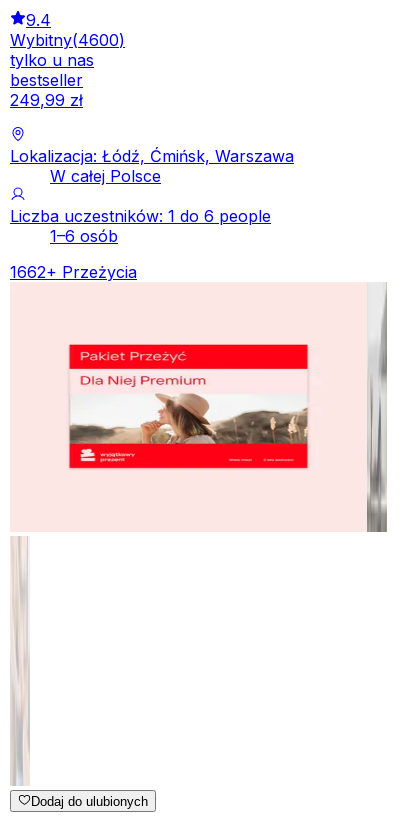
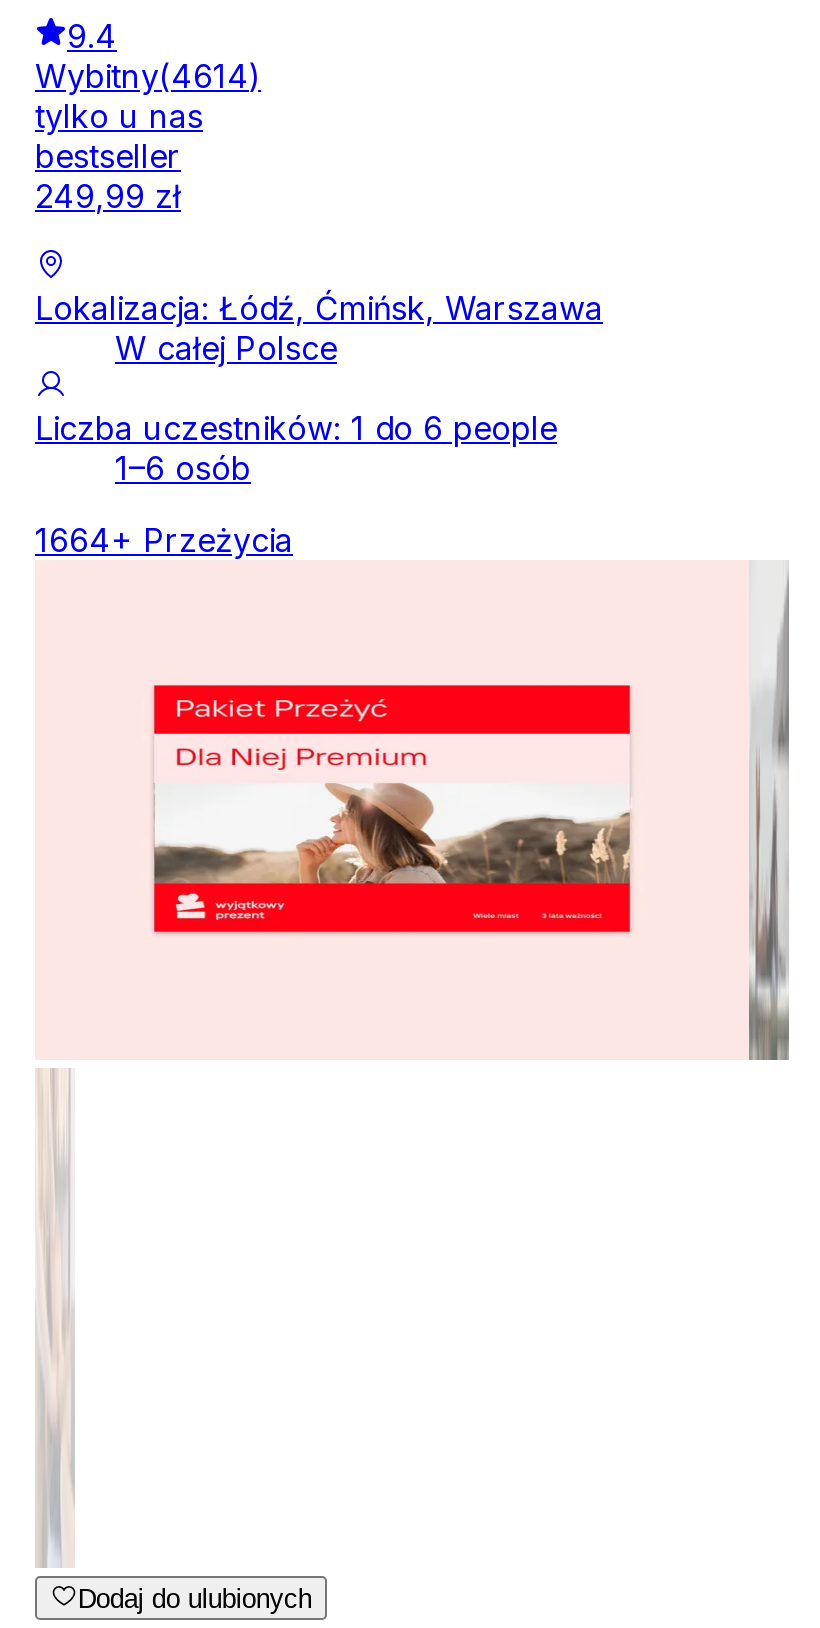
- Wybitny(4600)
+ Wybitny(4614)

- 1662+ Przeżycia
+ 1664+ Przeżycia
